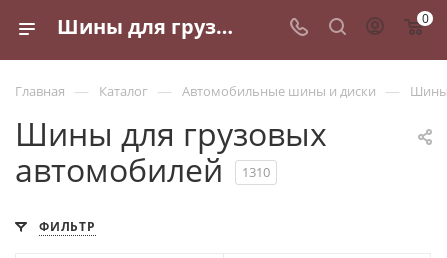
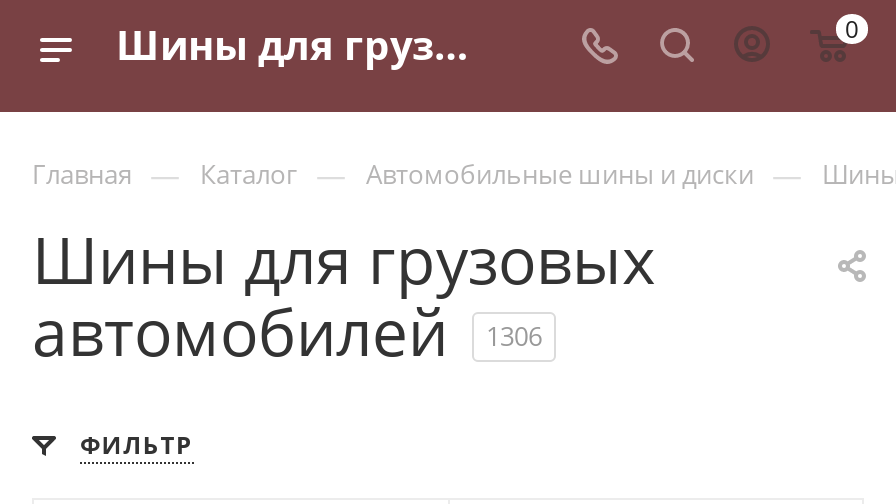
- автомобилей 1310
+ автомобилей 1306
